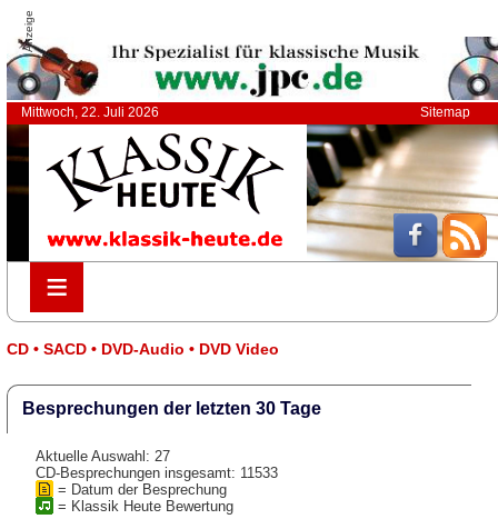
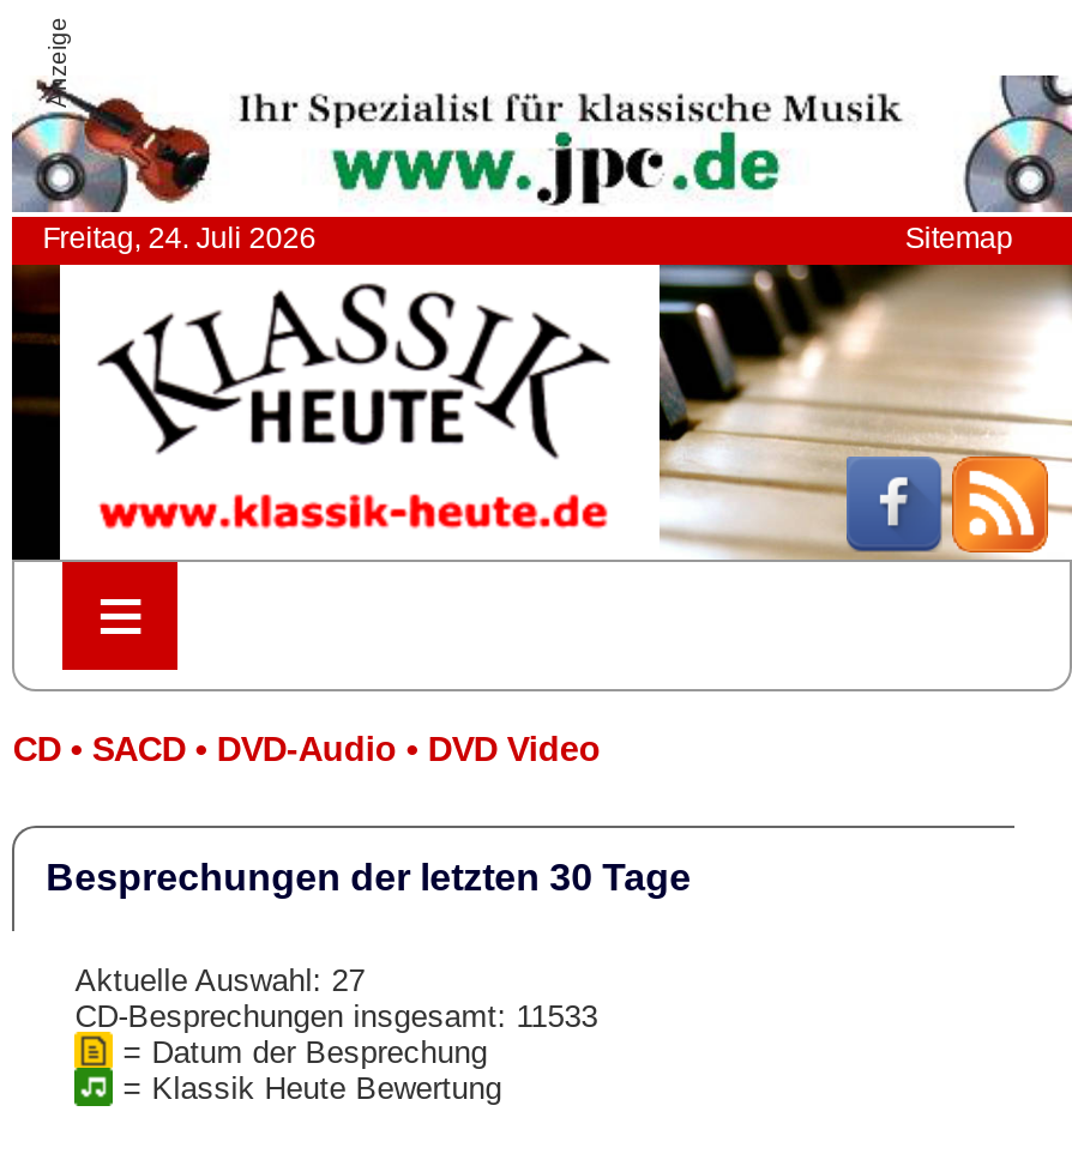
- Mittwoch, 22. Juli 2026
+ Freitag, 24. Juli 2026
